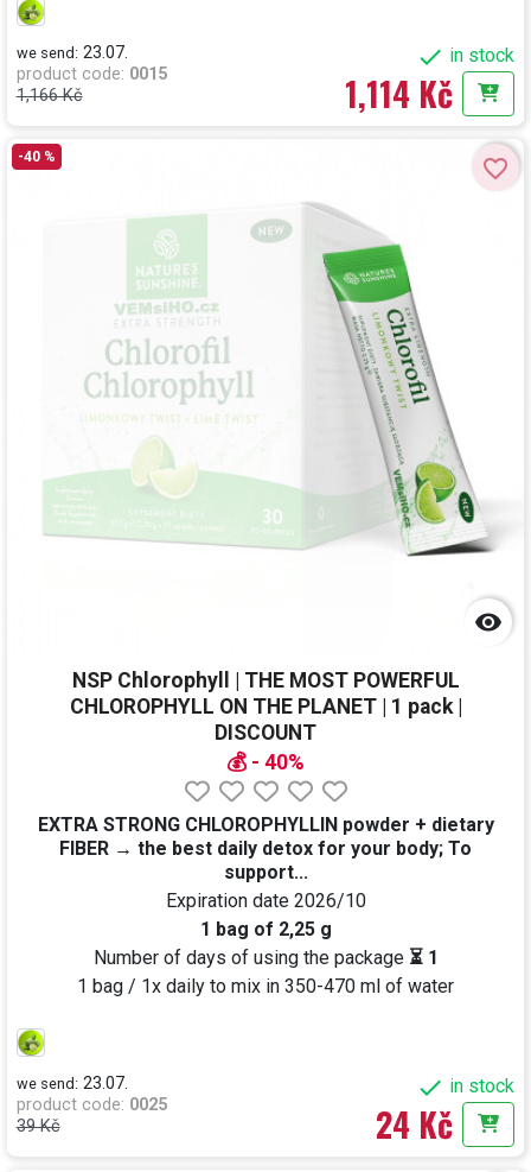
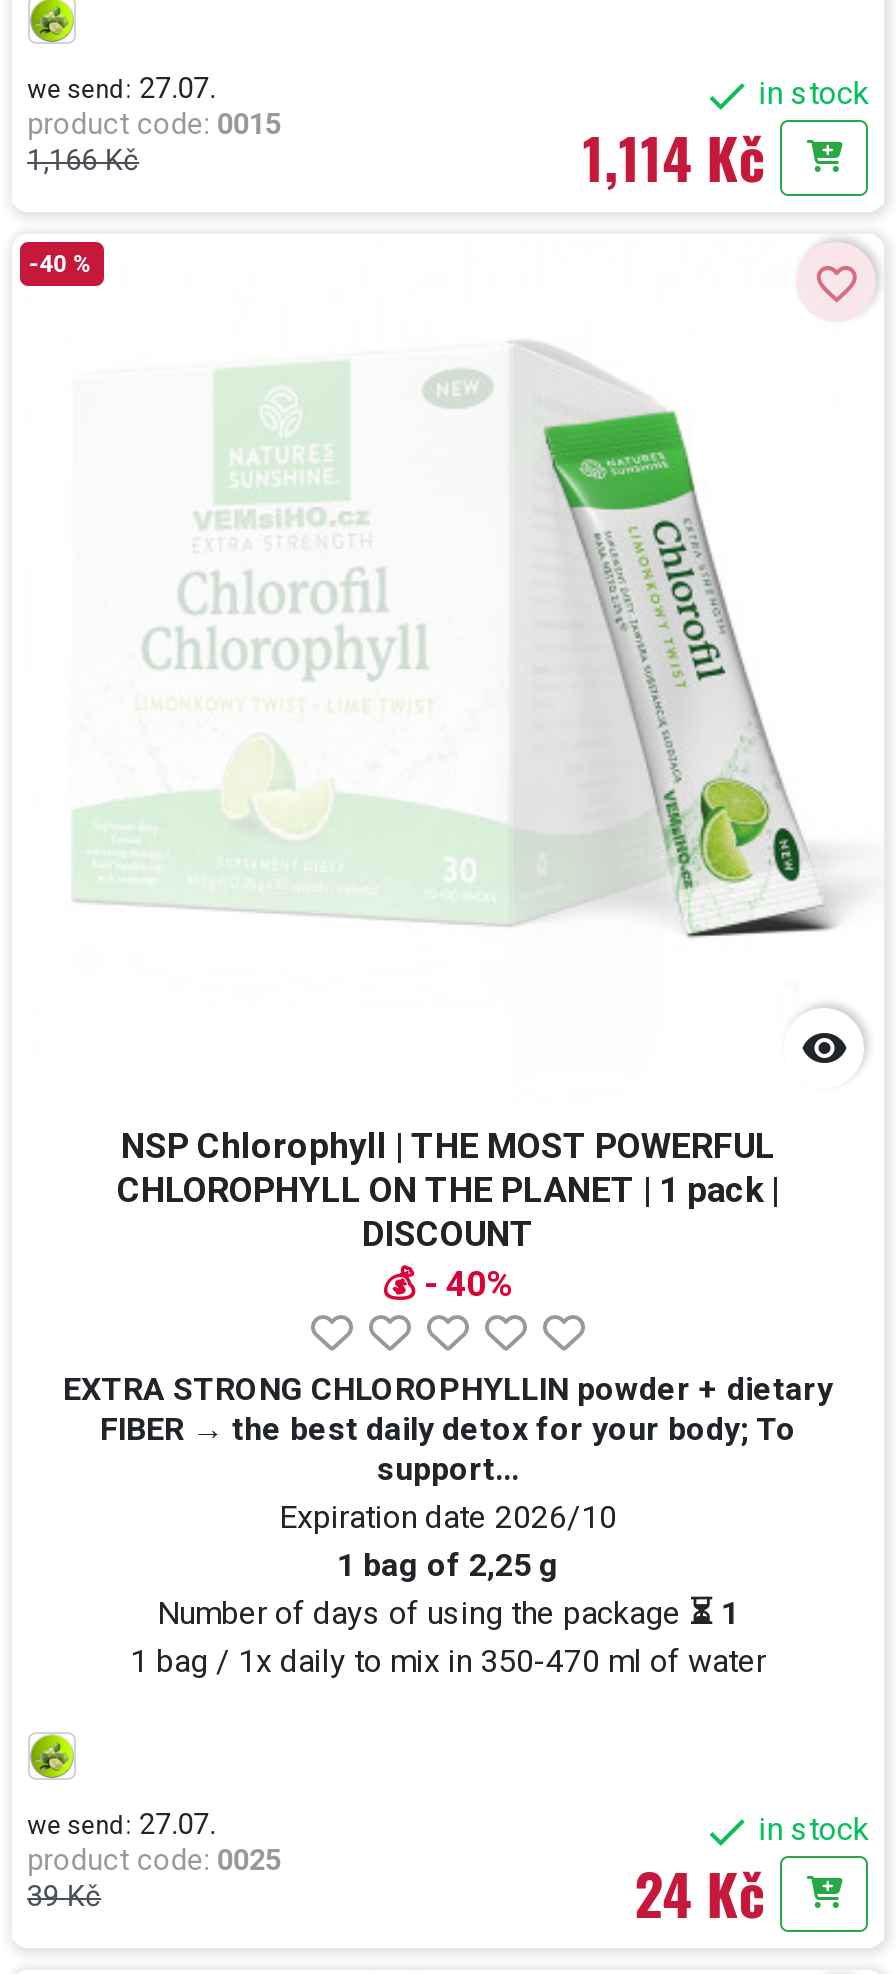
- we send: 23.07.
+ we send: 27.07.

- we send: 23.07.
+ we send: 27.07.
